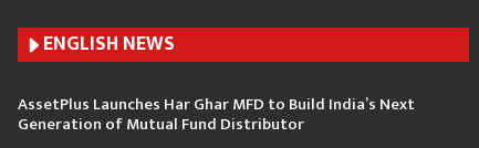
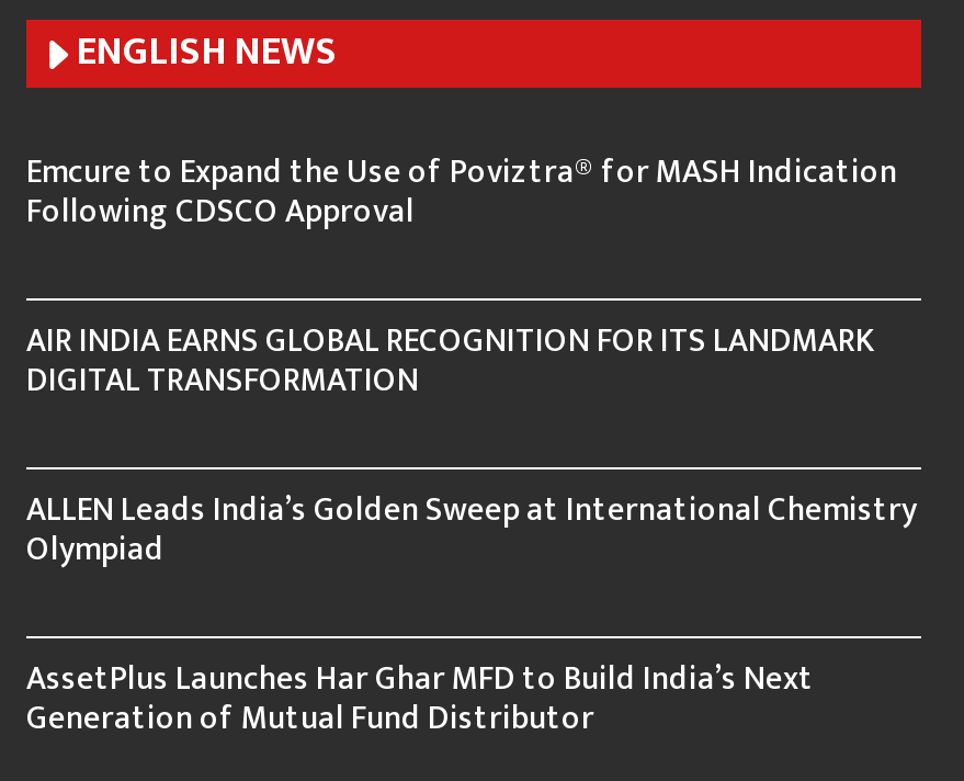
+ Emcure to Expand the Use of Poviztra® for MASH Indication
+ Following CDSCO Approval
+ AIR INDIA EARNS GLOBAL RECOGNITION FOR ITS LANDMARK
+ DIGITAL TRANSFORMATION
+ ALLEN Leads India’s Golden Sweep at International Chemistry
+ Olympiad
